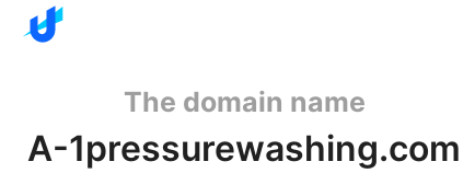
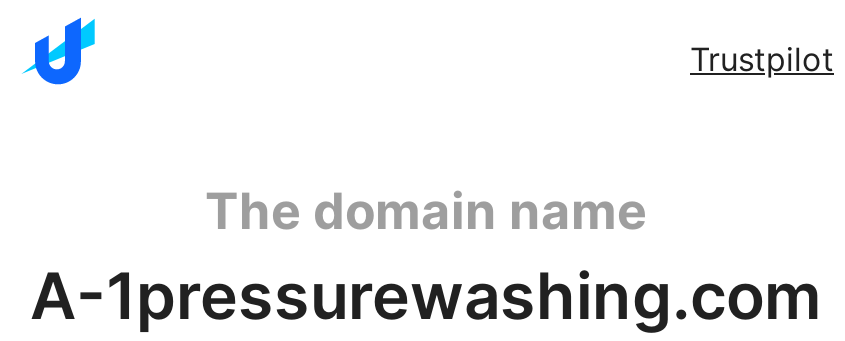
+ Trustpilot
